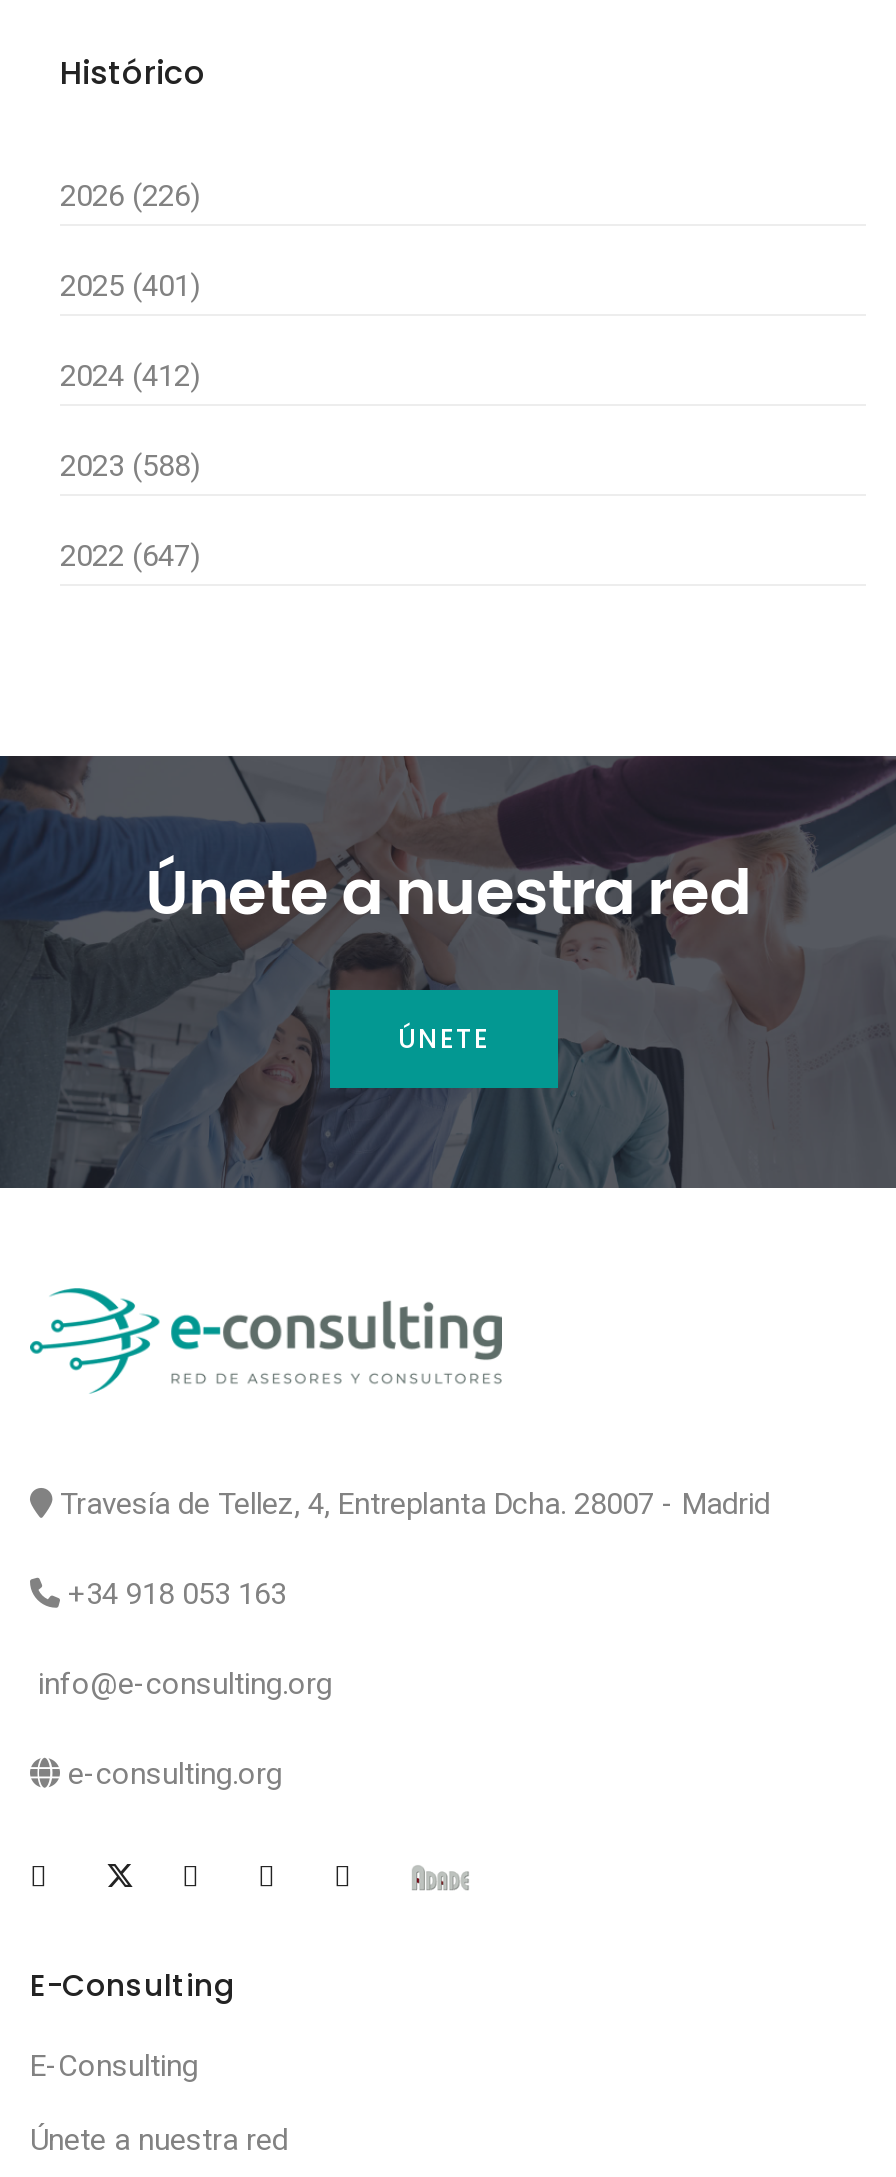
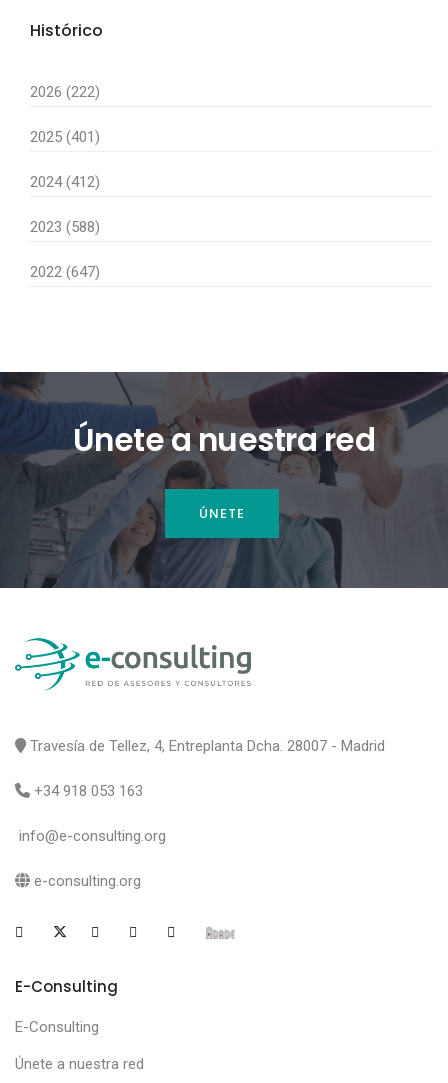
- 2026 (226)
+ 2026 (222)
